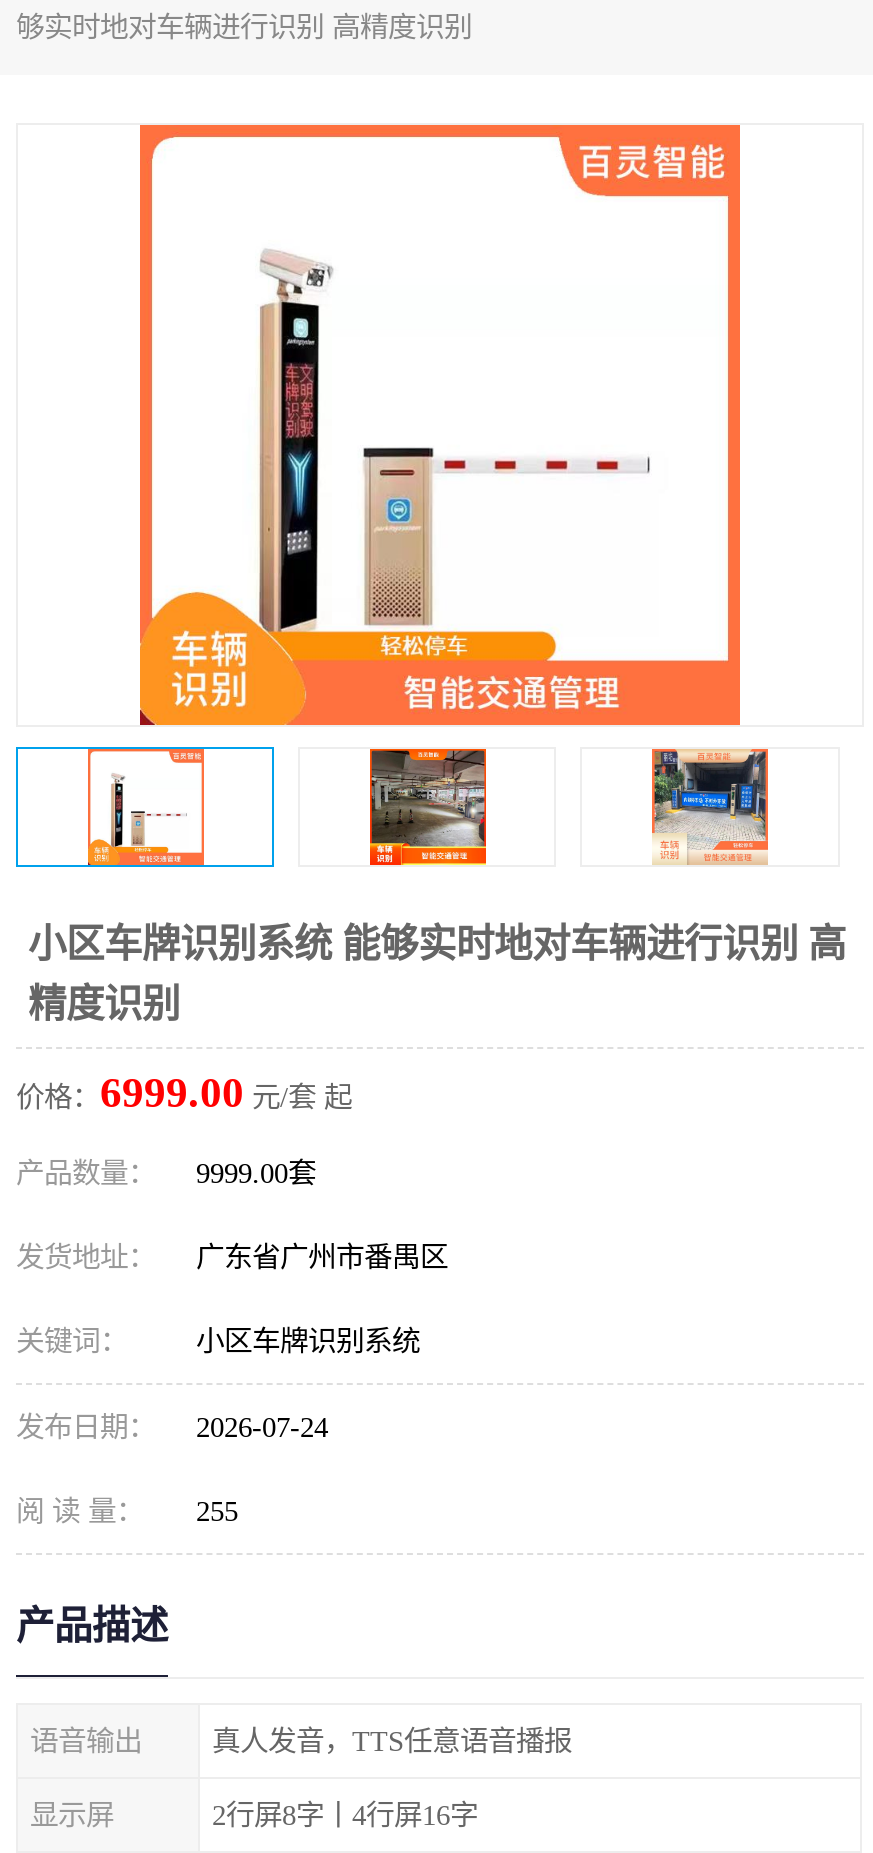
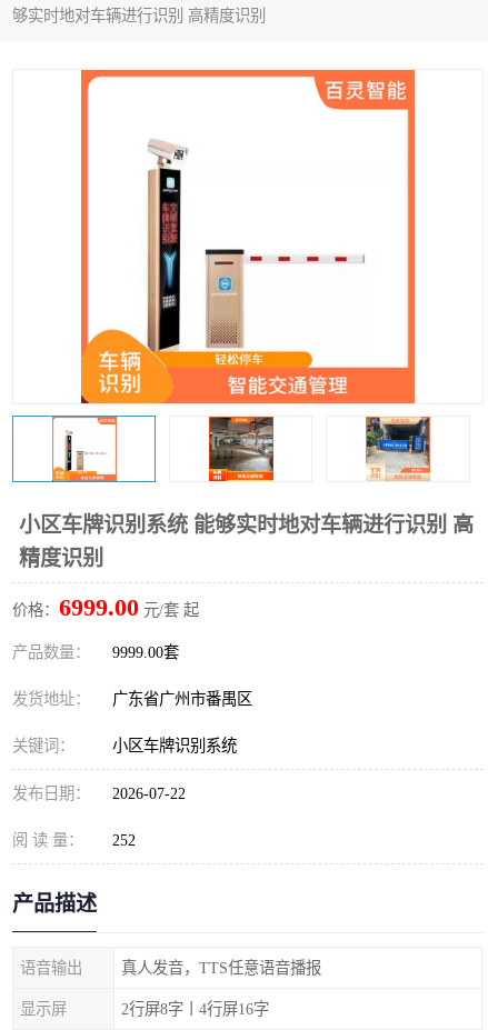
- 发布日期： 2026-07-24
+ 发布日期： 2026-07-22

- 阅 读 量： 255
+ 阅 读 量： 252
